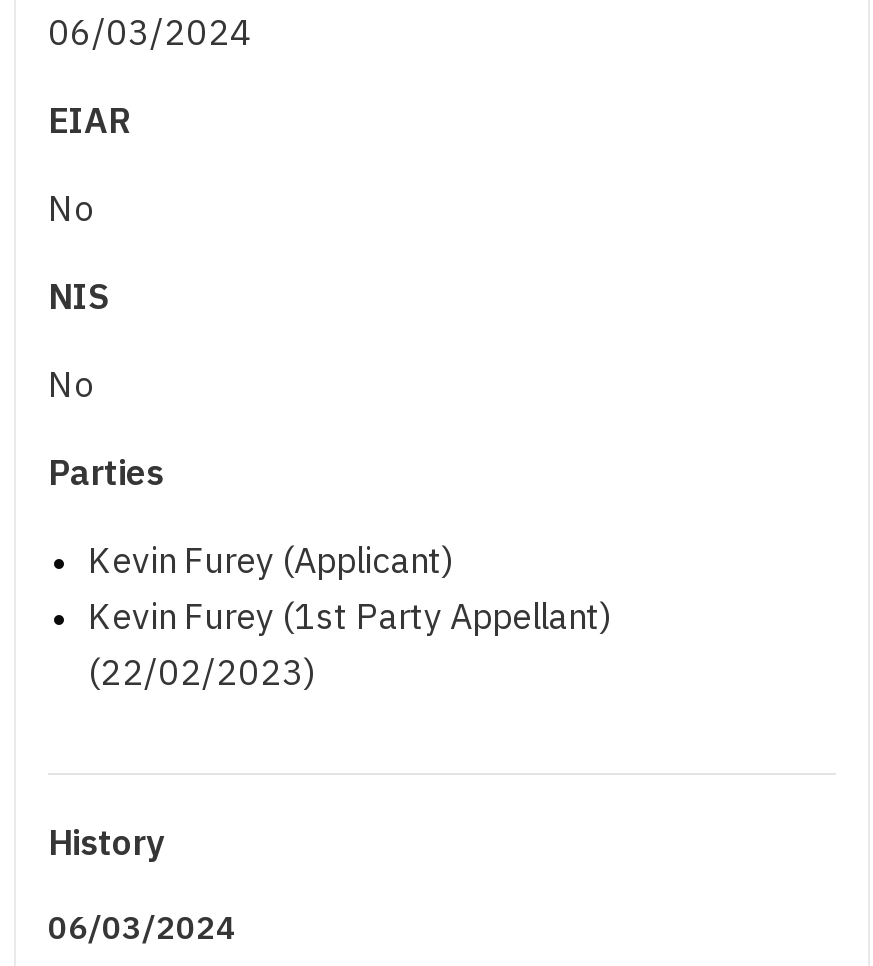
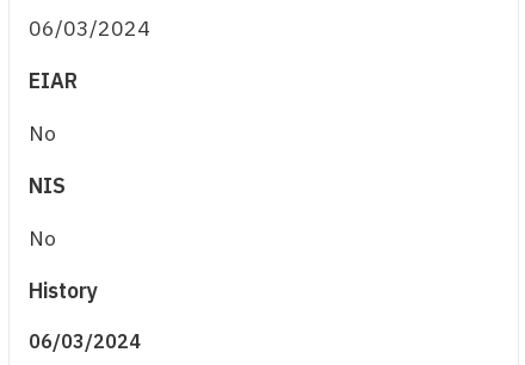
- Parties
- Kevin Furey (Applicant)
- Kevin Furey (1st Party Appellant)
- (22/02/2023)
